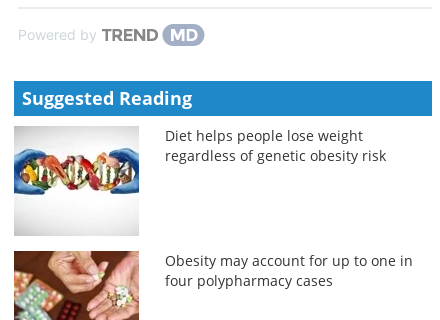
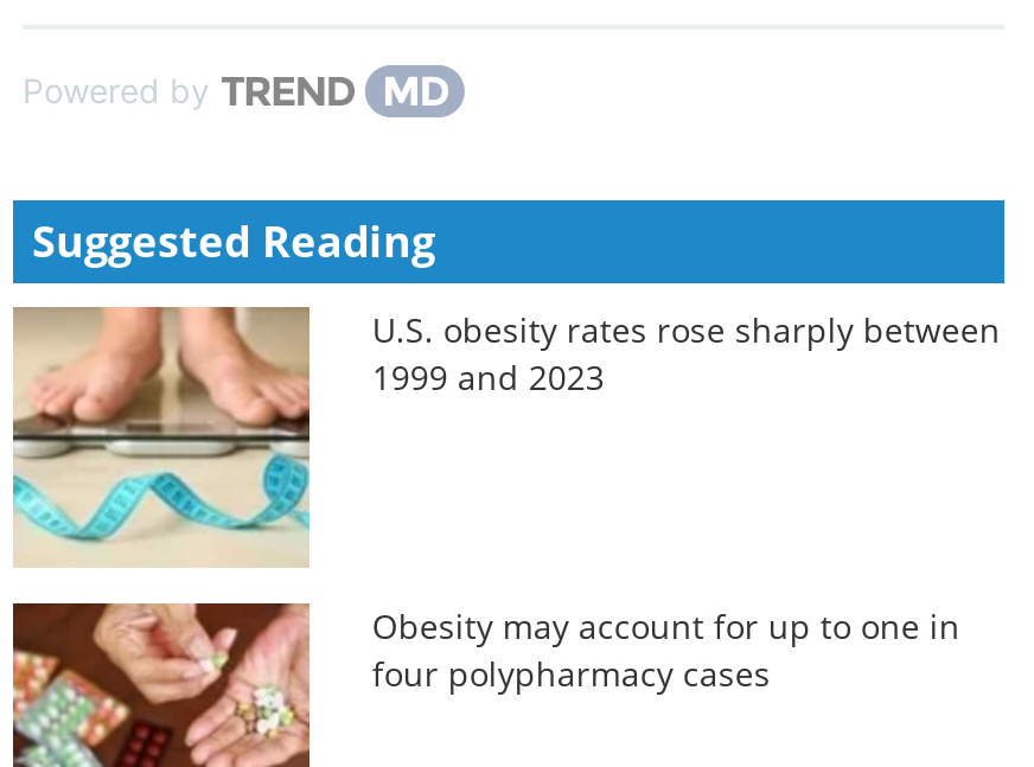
- [image]
- Diet helps people lose weight
- regardless of genetic obesity risk
+ [image]
+ U.S. obesity rates rose sharply between
+ 1999 and 2023
